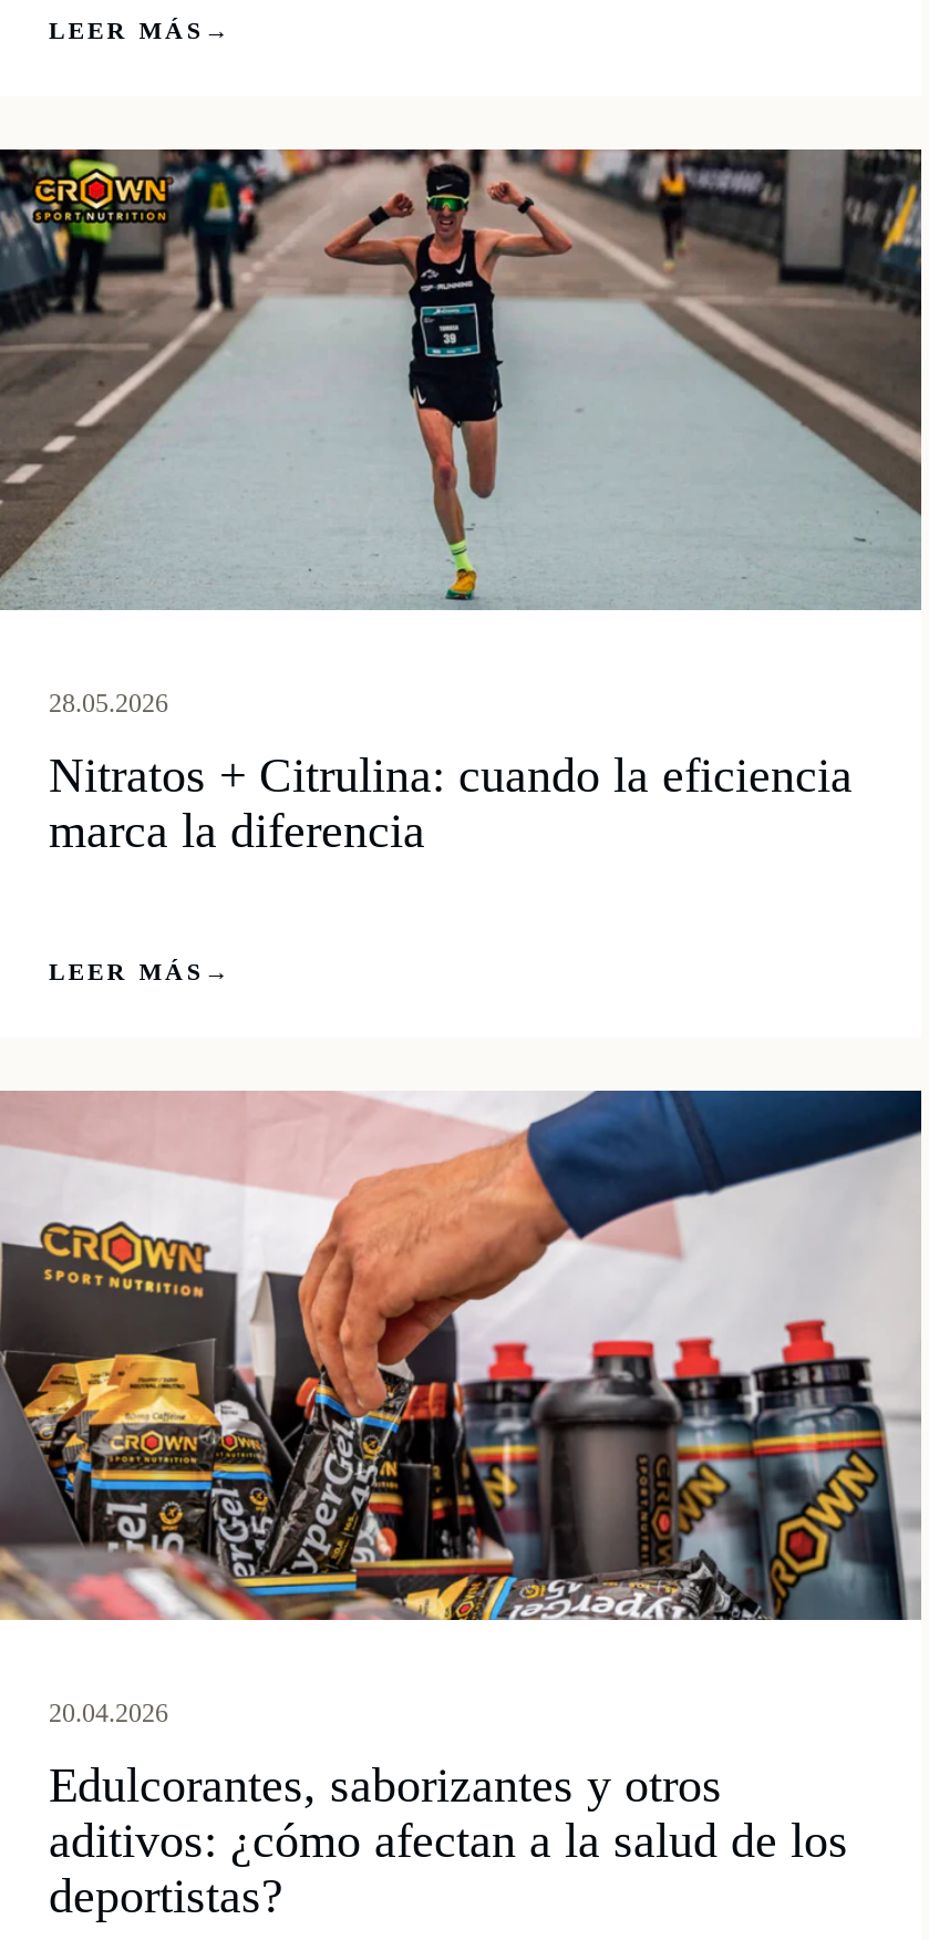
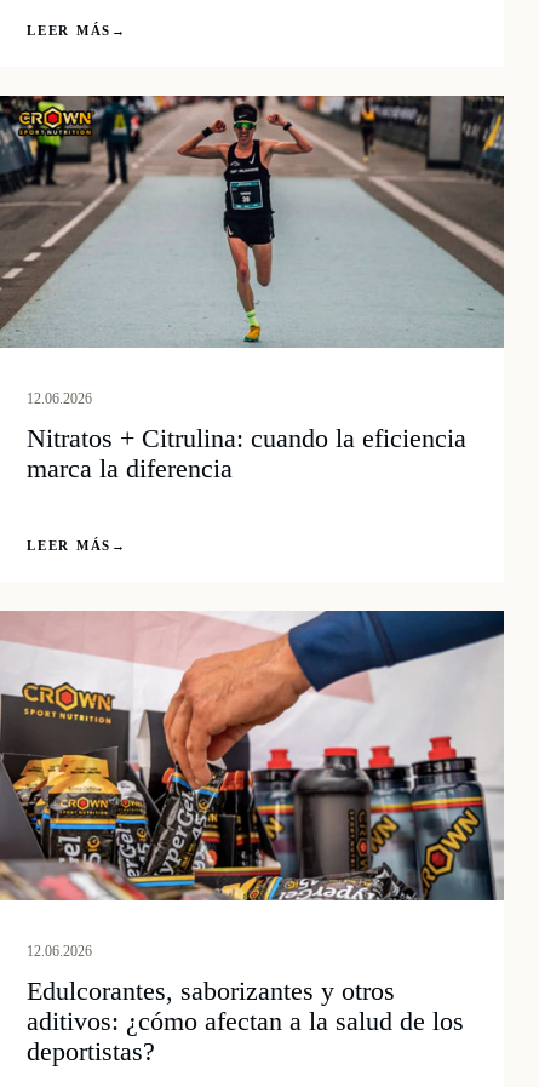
- 28.05.2026
+ 12.06.2026

- 20.04.2026
+ 12.06.2026
